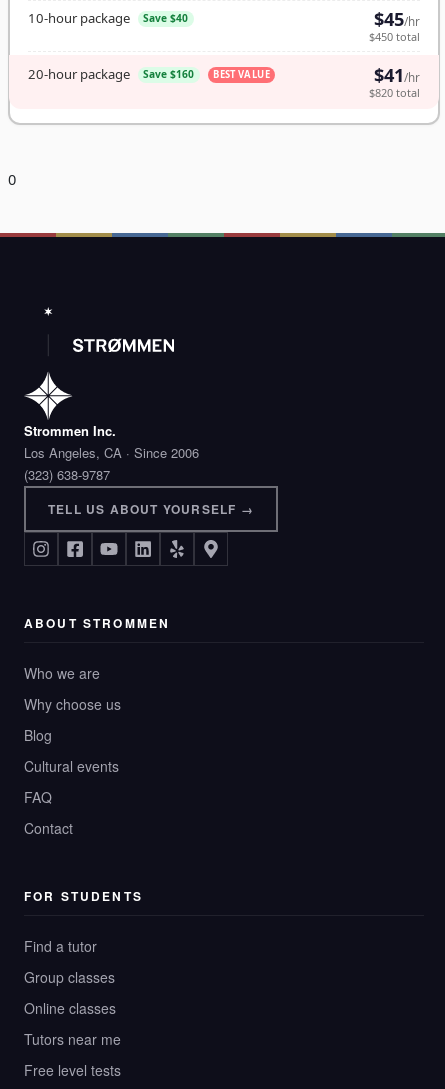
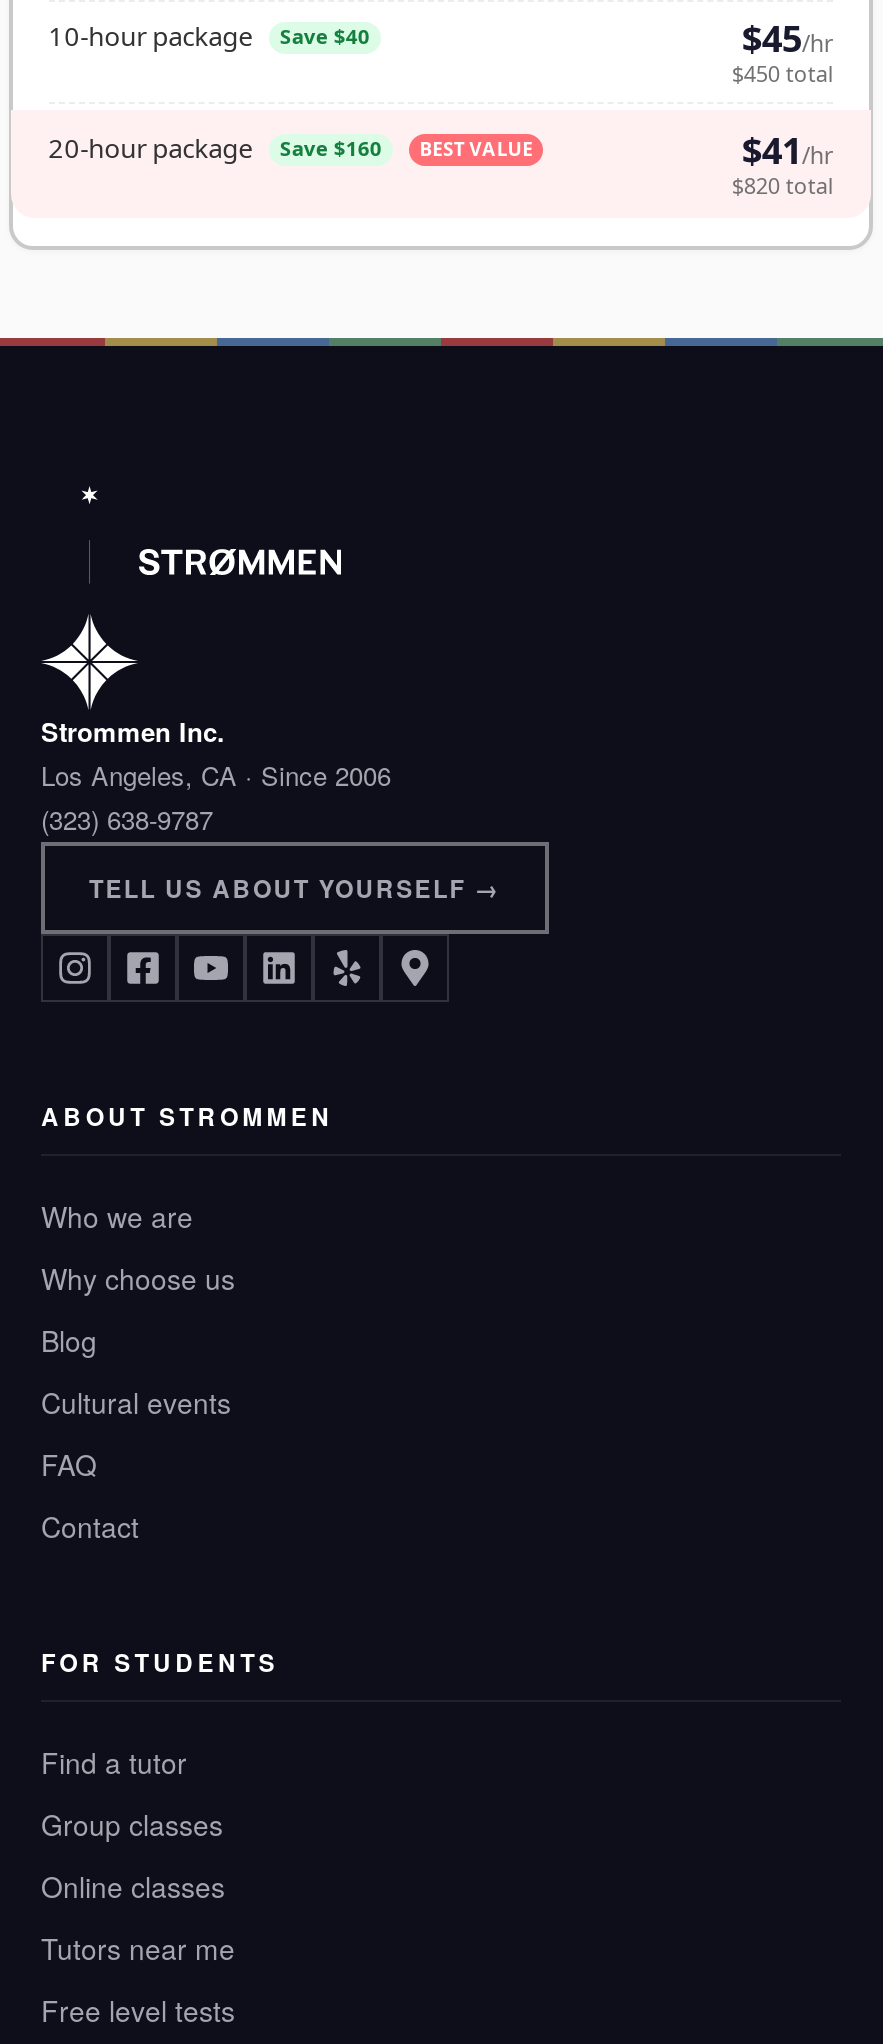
- 0
